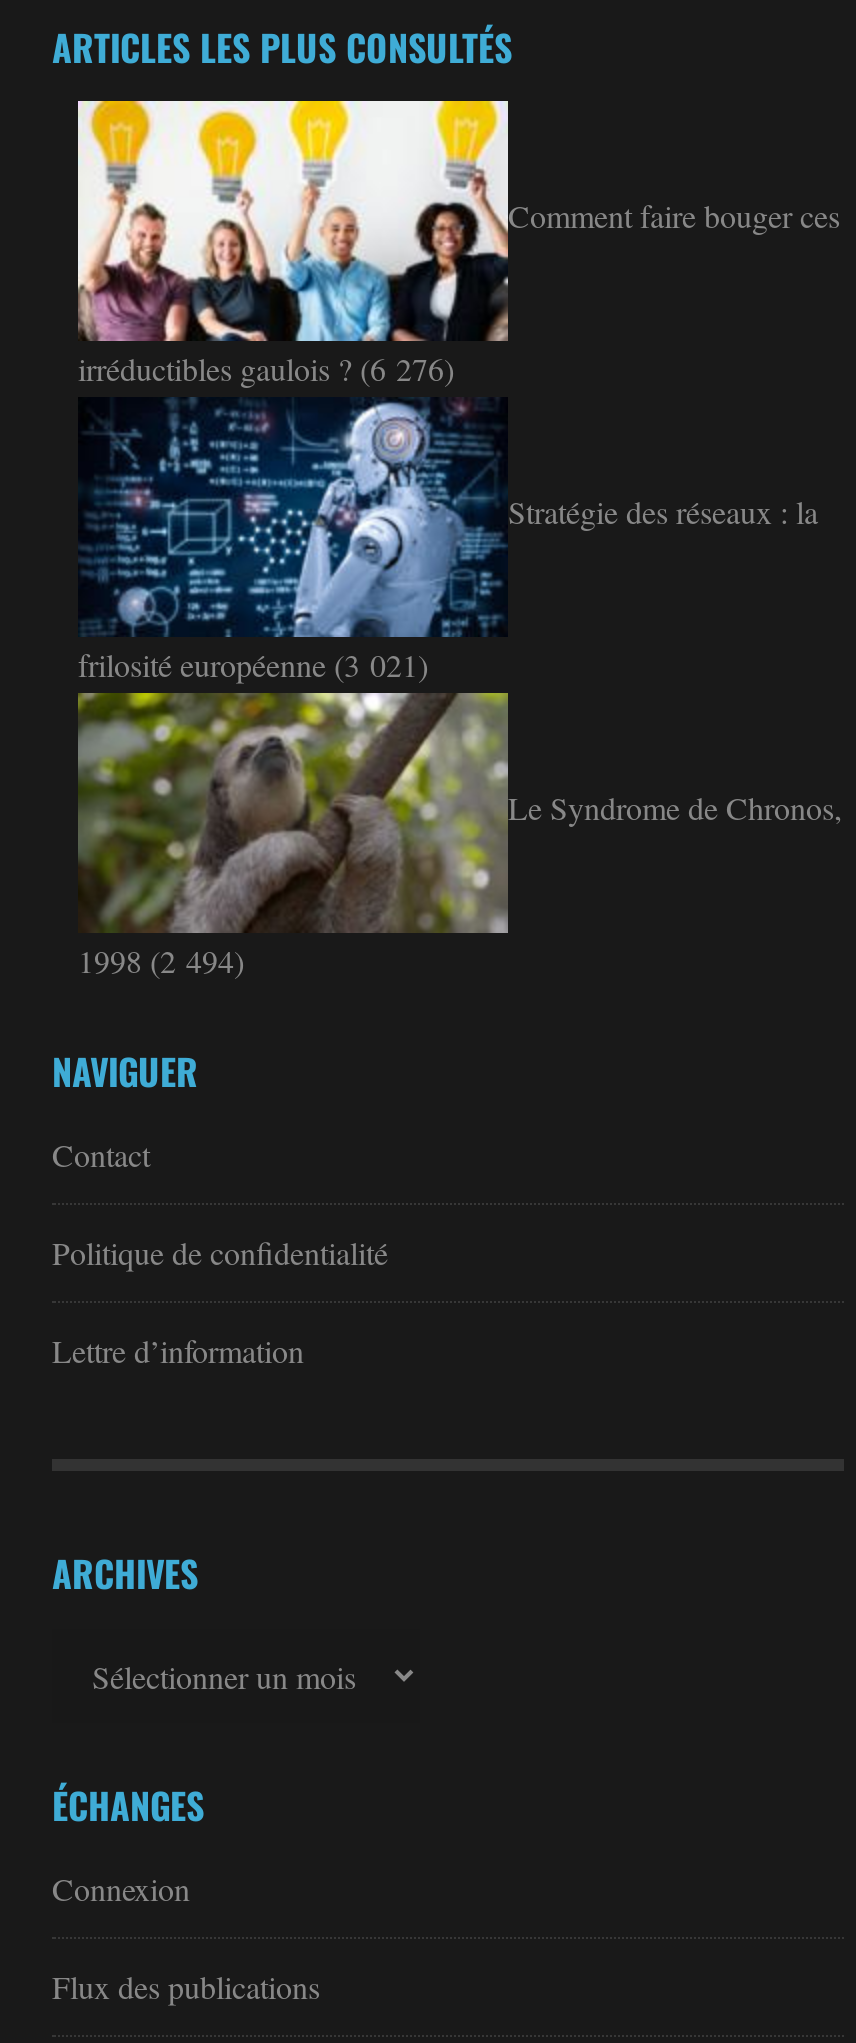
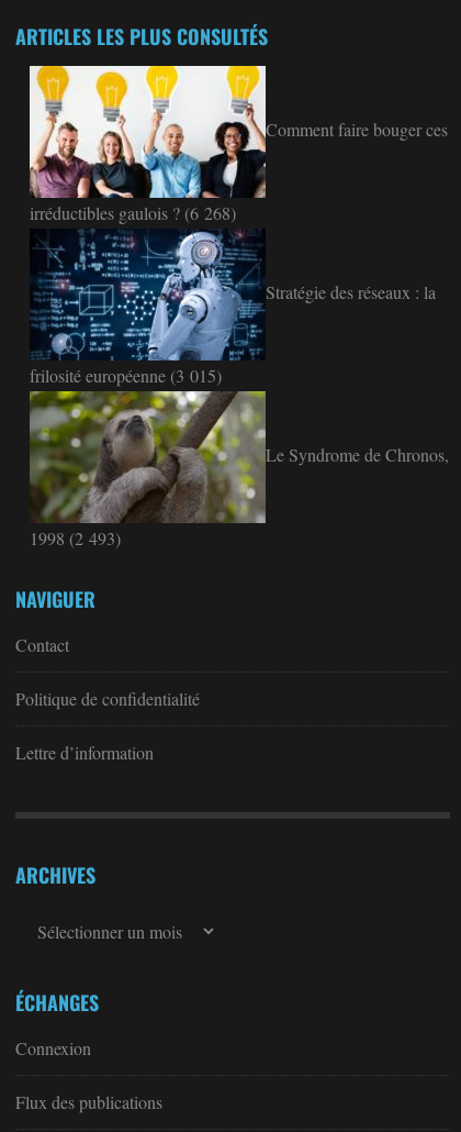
- irréductibles gaulois ? (6 276)
+ irréductibles gaulois ? (6 268)

- frilosité européenne (3 021)
+ frilosité européenne (3 015)

- 1998 (2 494)
+ 1998 (2 493)
